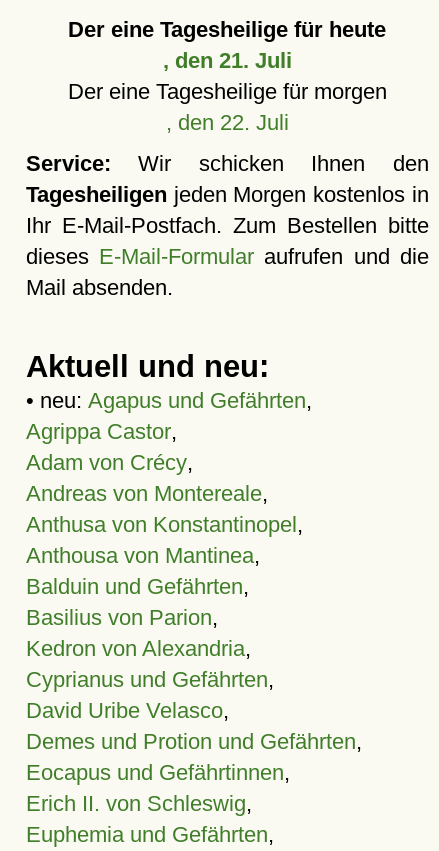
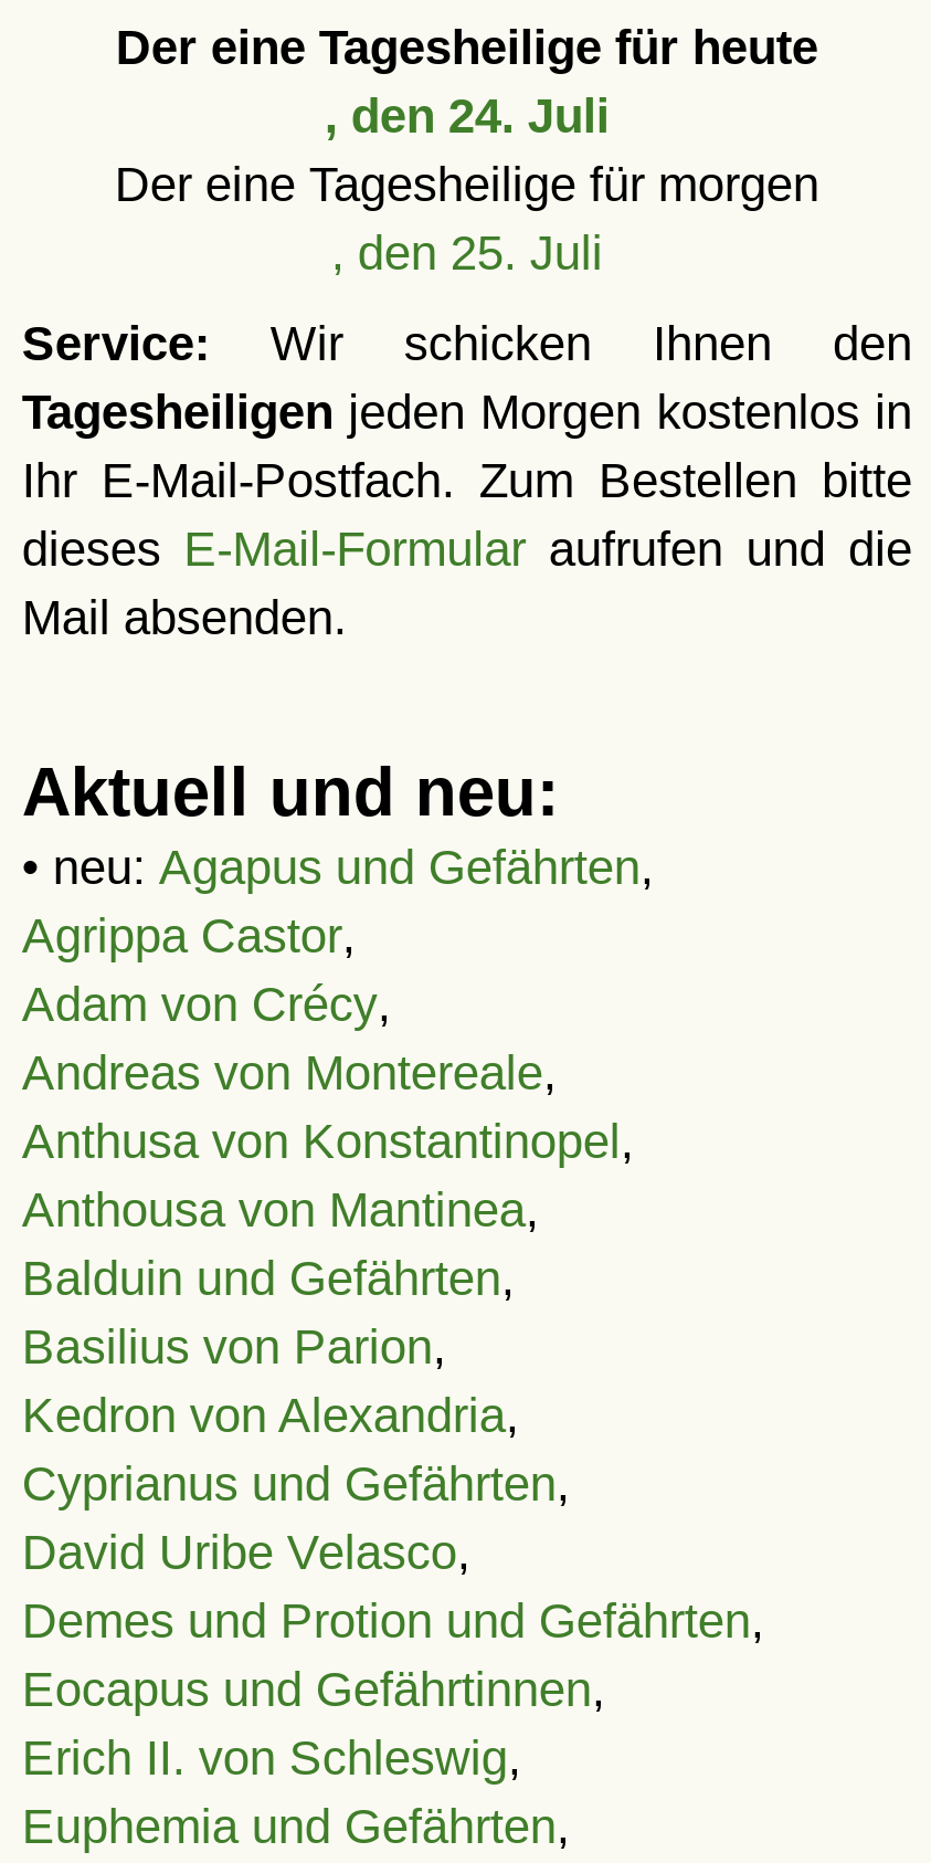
- , den 21. Juli
+ , den 24. Juli

- , den 22. Juli
+ , den 25. Juli
